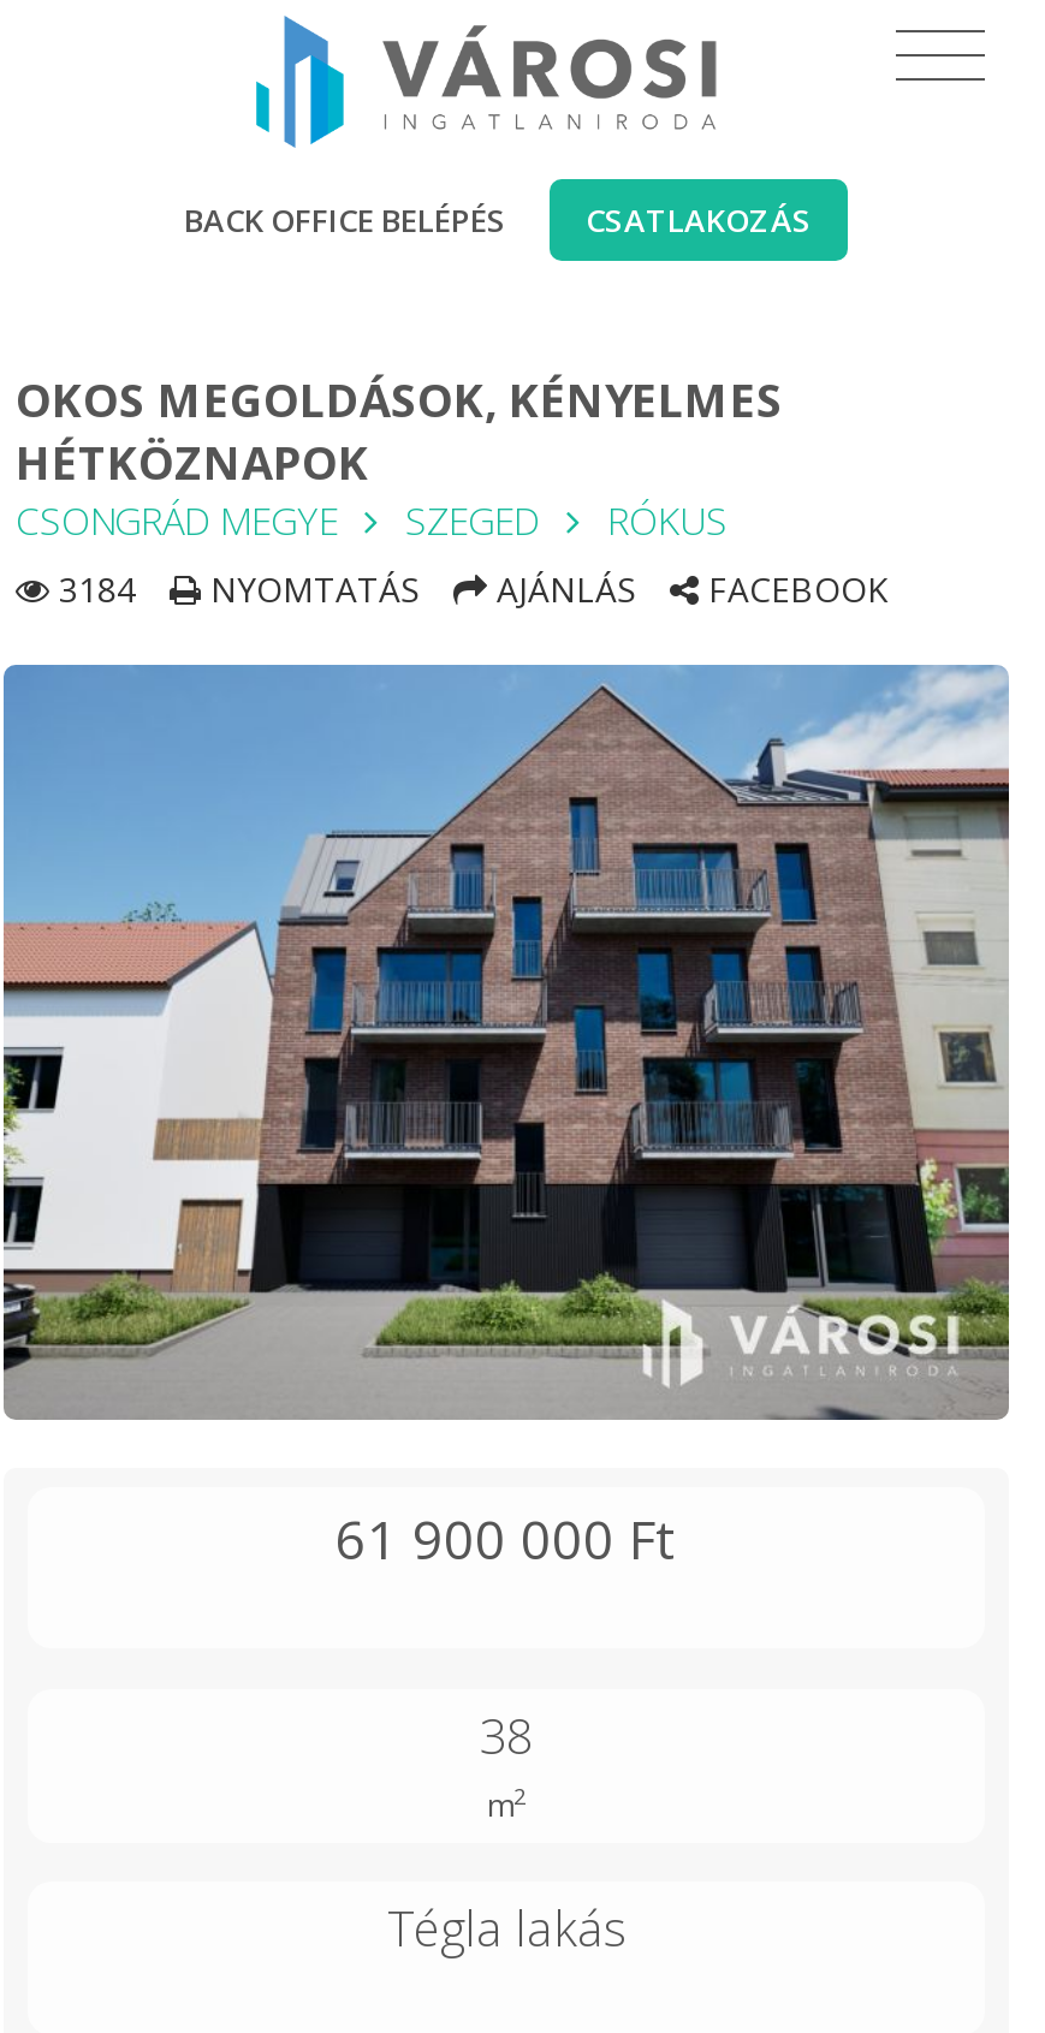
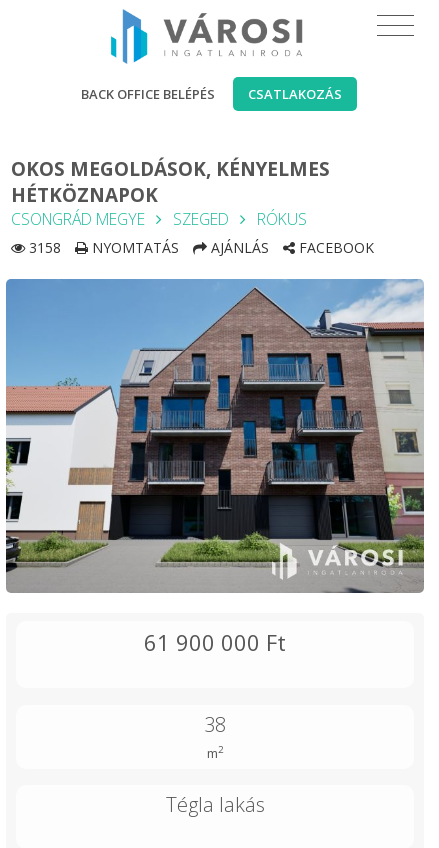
- 3184 NYOMTATÁS AJÁNLÁS FACEBOOK
+ 3158 NYOMTATÁS AJÁNLÁS FACEBOOK
